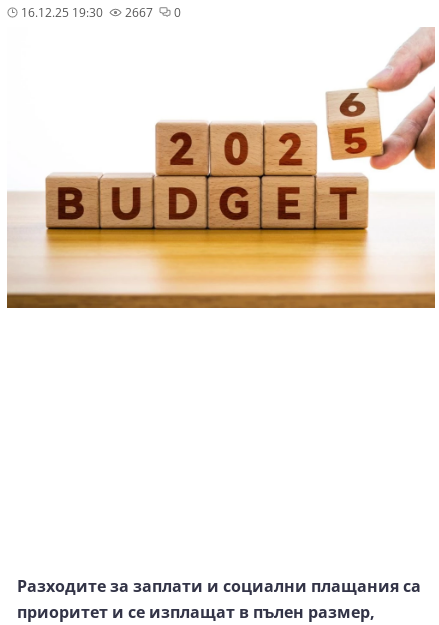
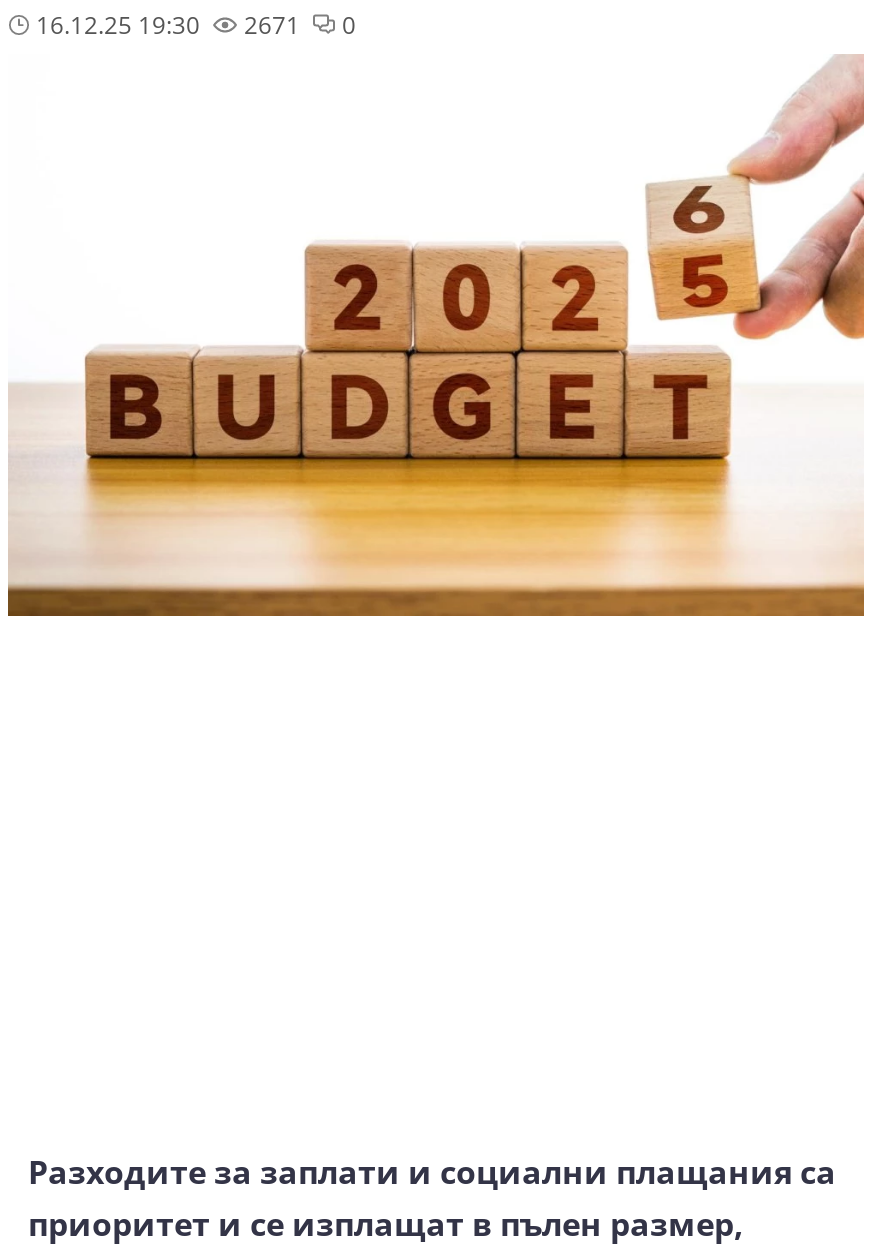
- 2667
+ 2671
